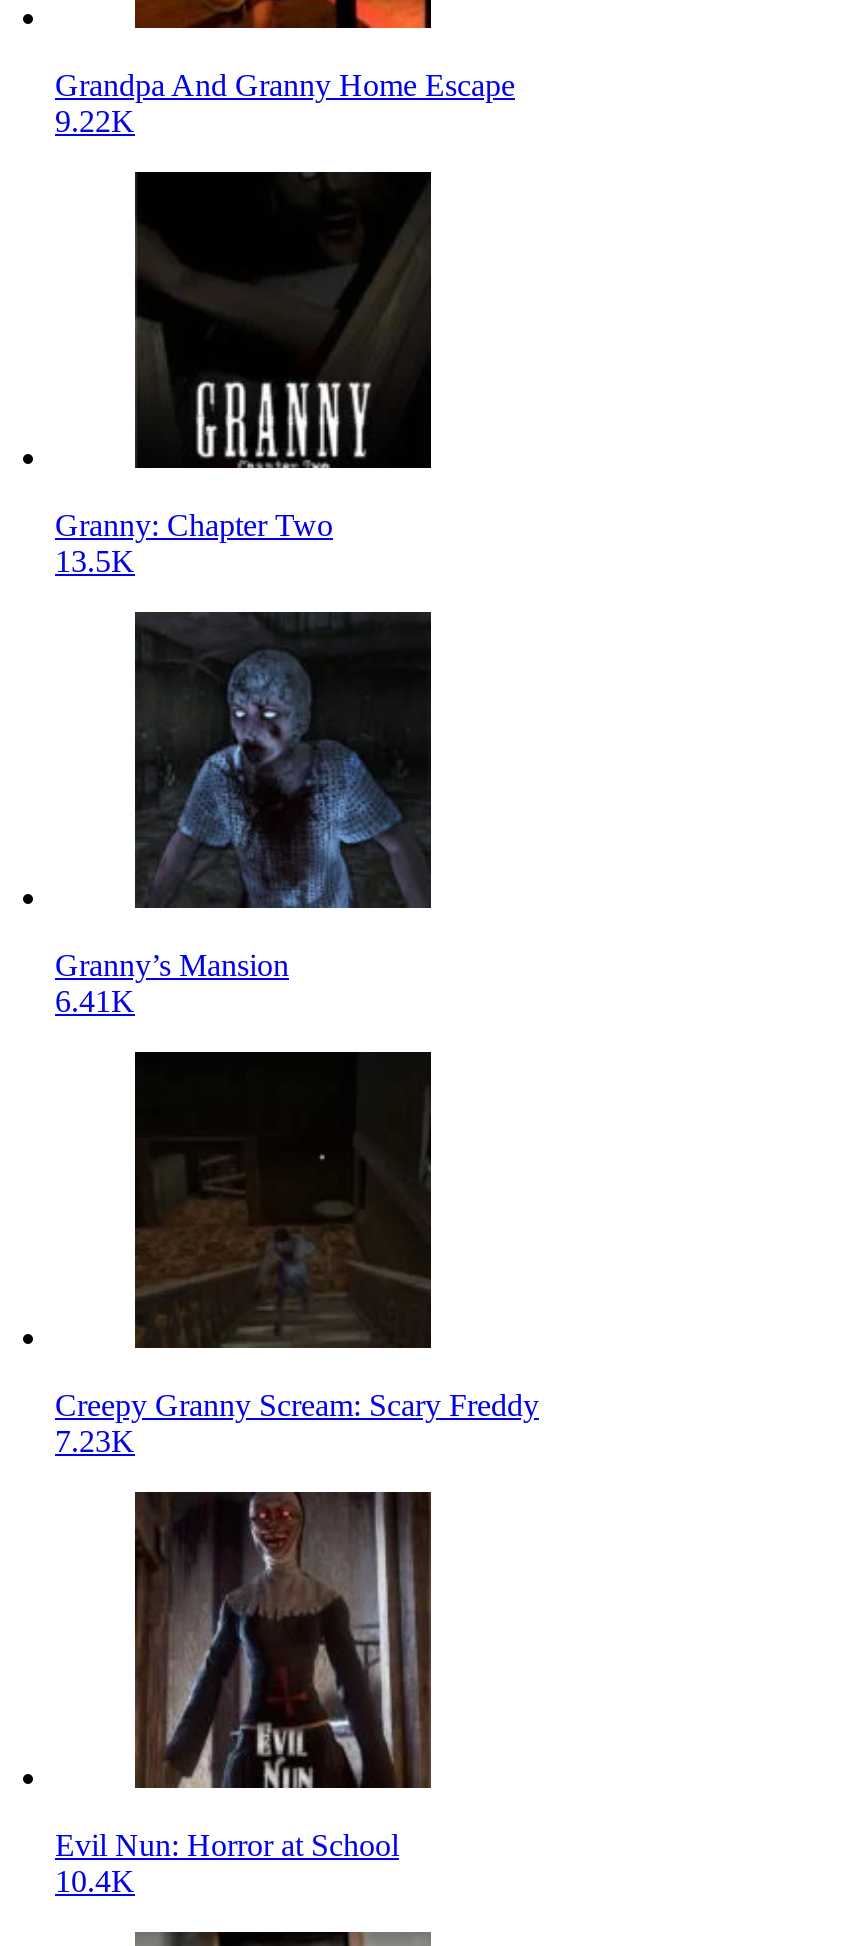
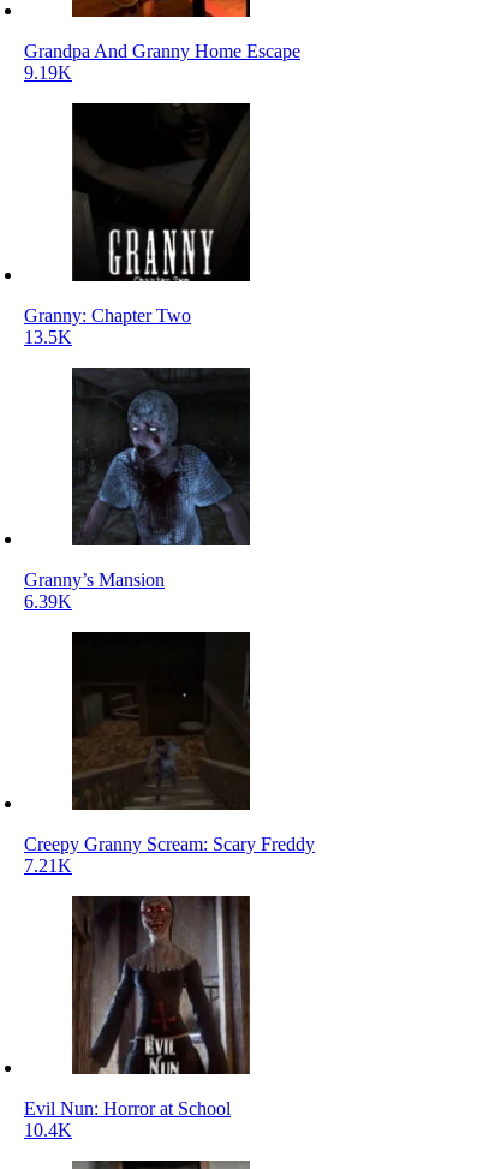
- 9.22K
+ 9.19K

- 6.41K
+ 6.39K

- 7.23K
+ 7.21K
